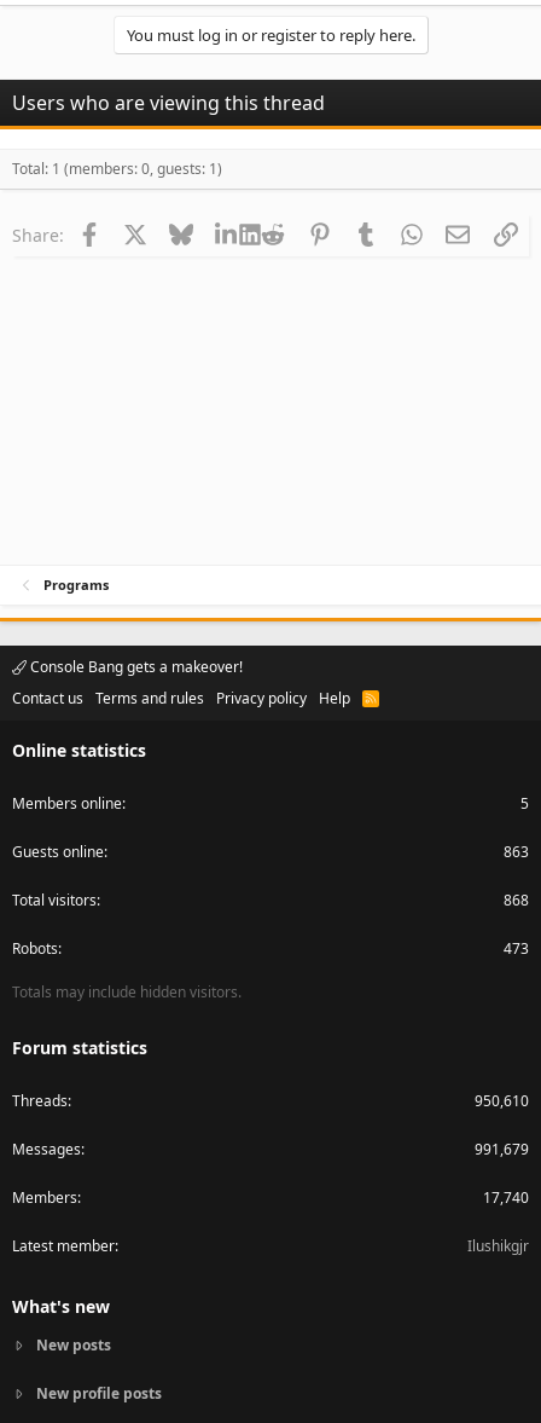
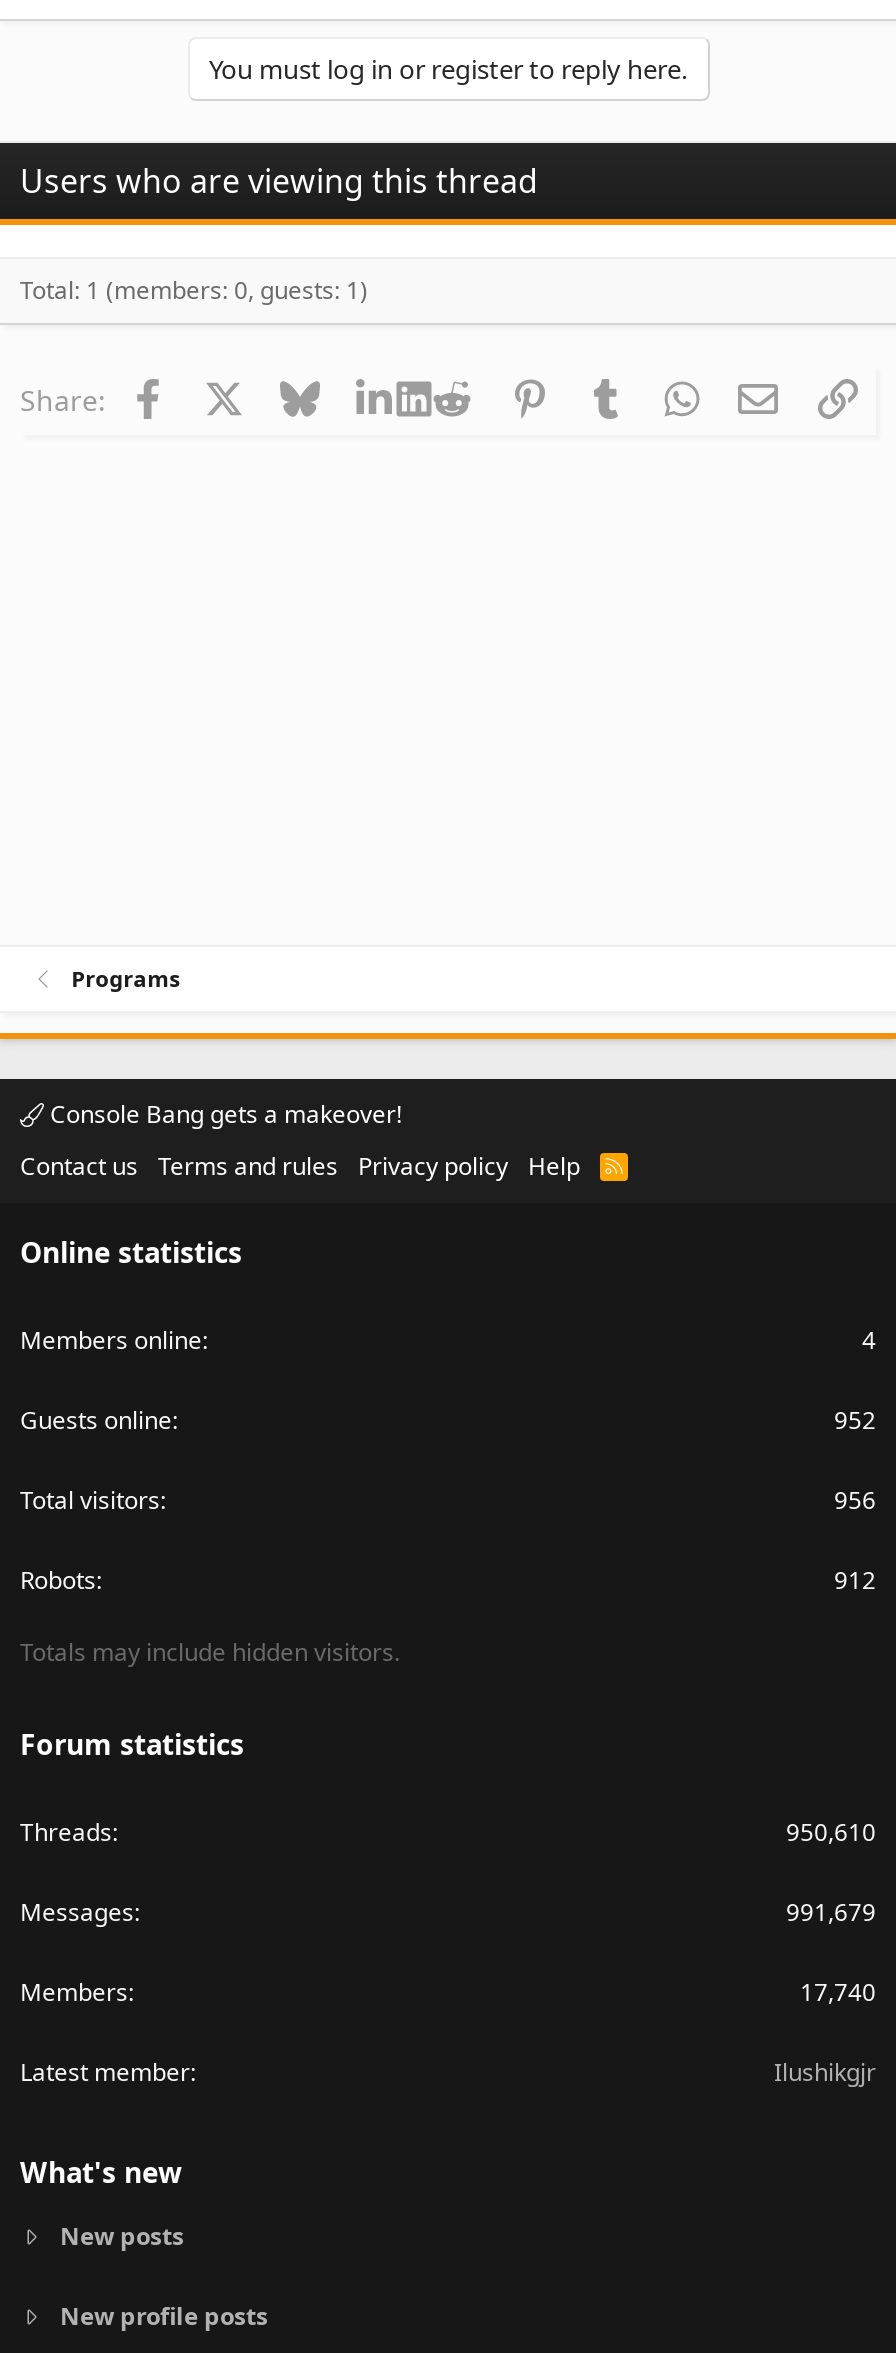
- 5
+ 4

- 863
+ 952

- 868
+ 956

- 473
+ 912
